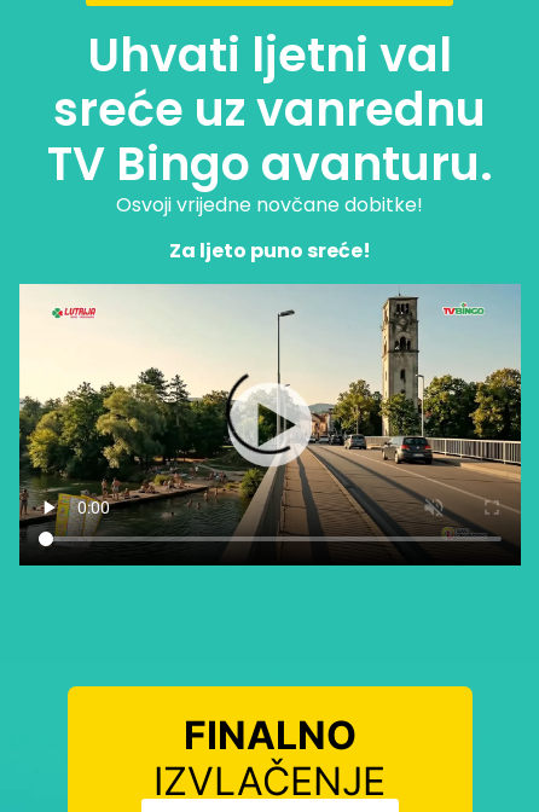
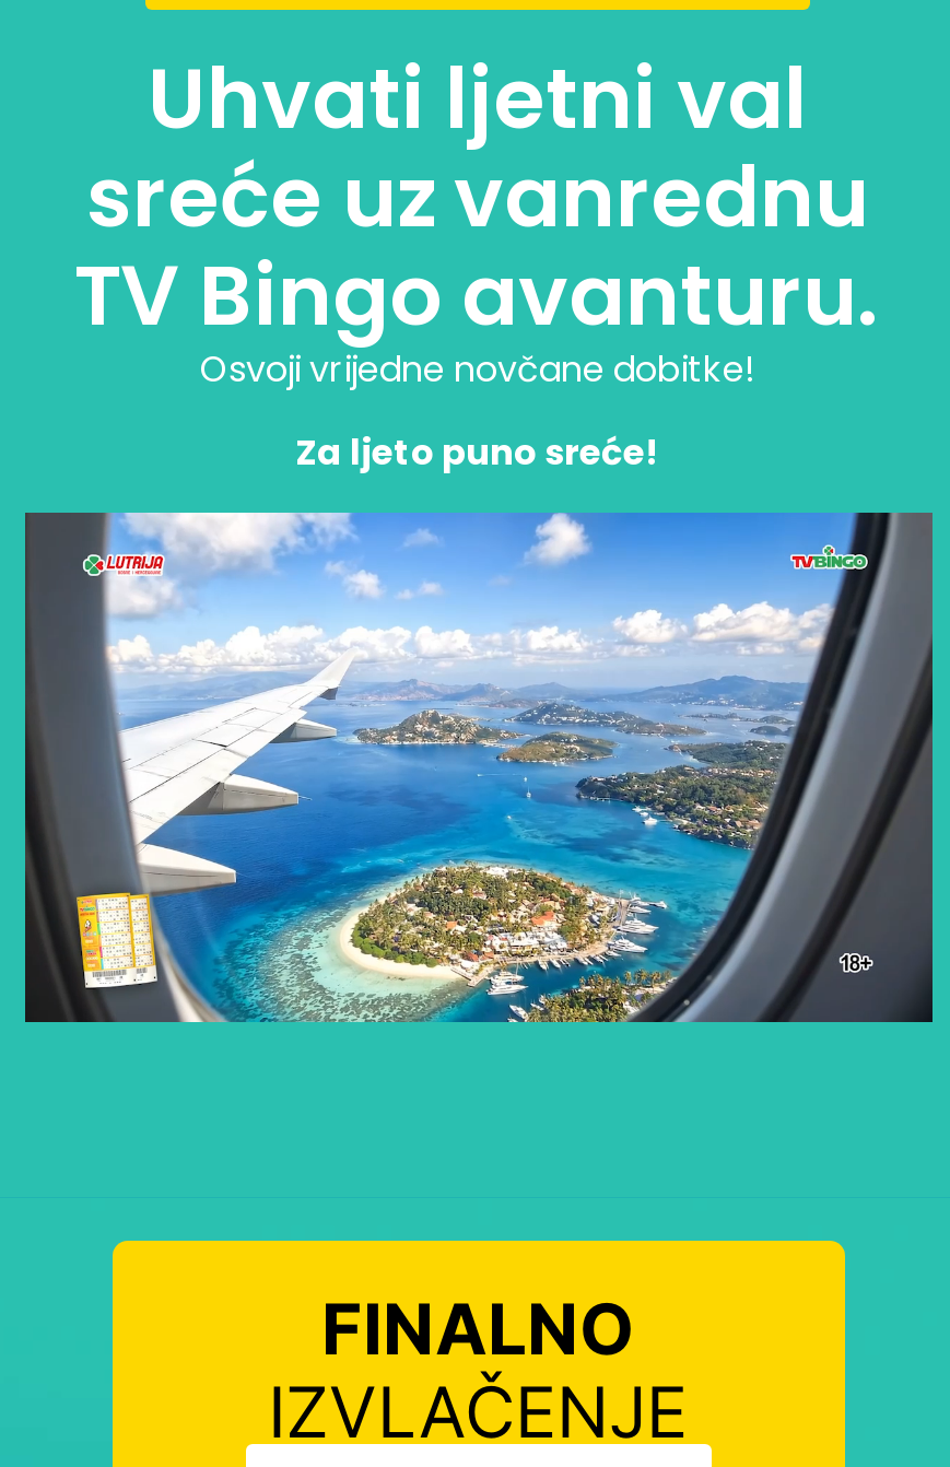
- [image]
+ [image]
